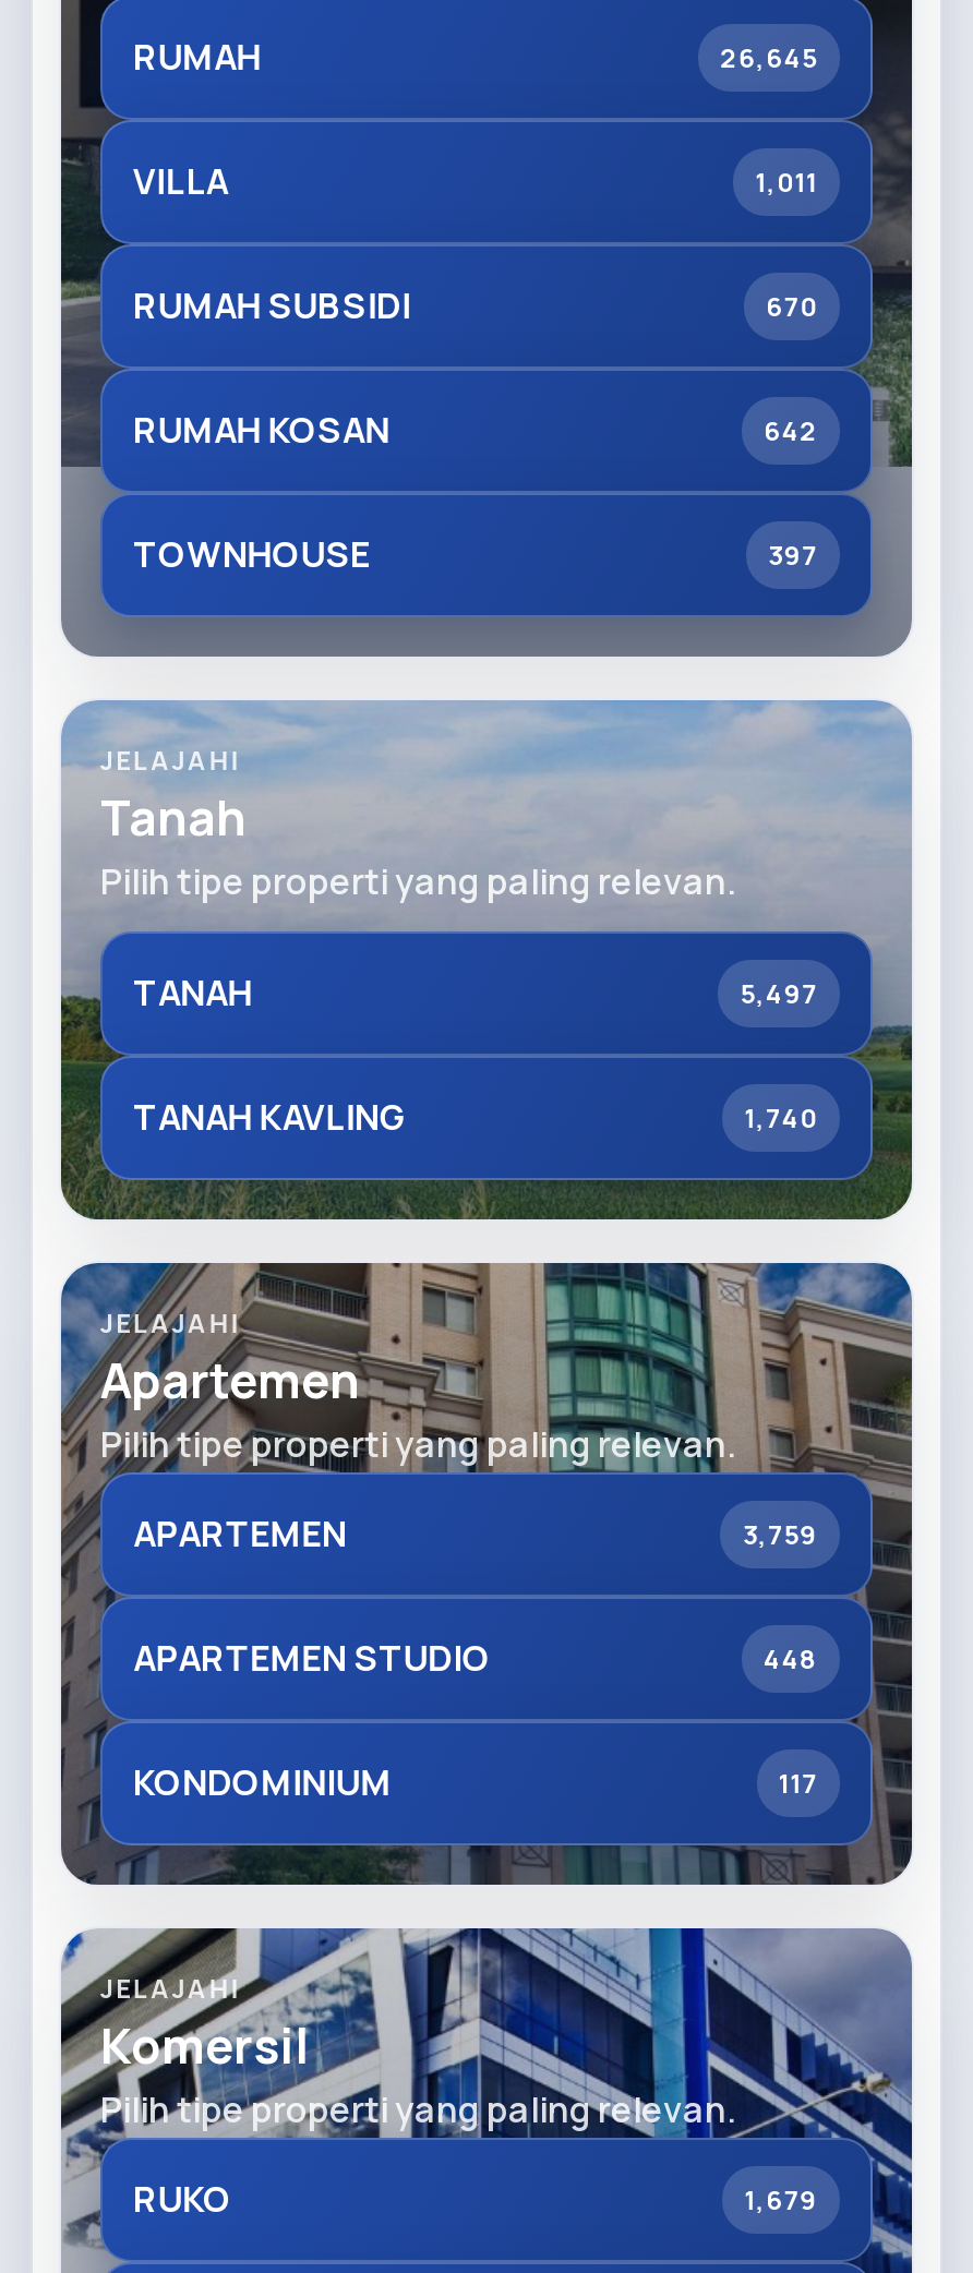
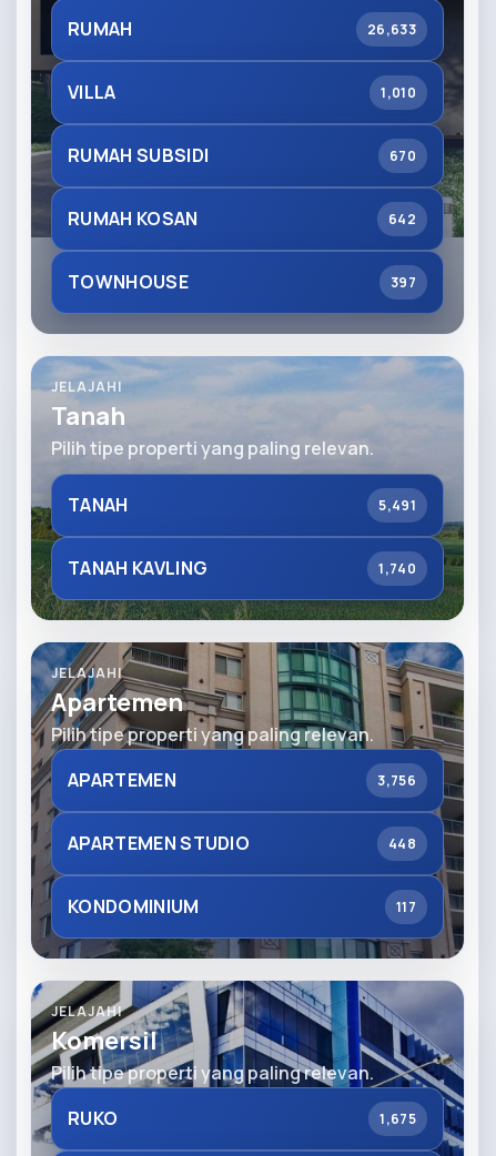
- 26,645
+ 26,633

- 1,011
+ 1,010

- 5,497
+ 5,491

- 3,759
+ 3,756

- 1,679
+ 1,675
